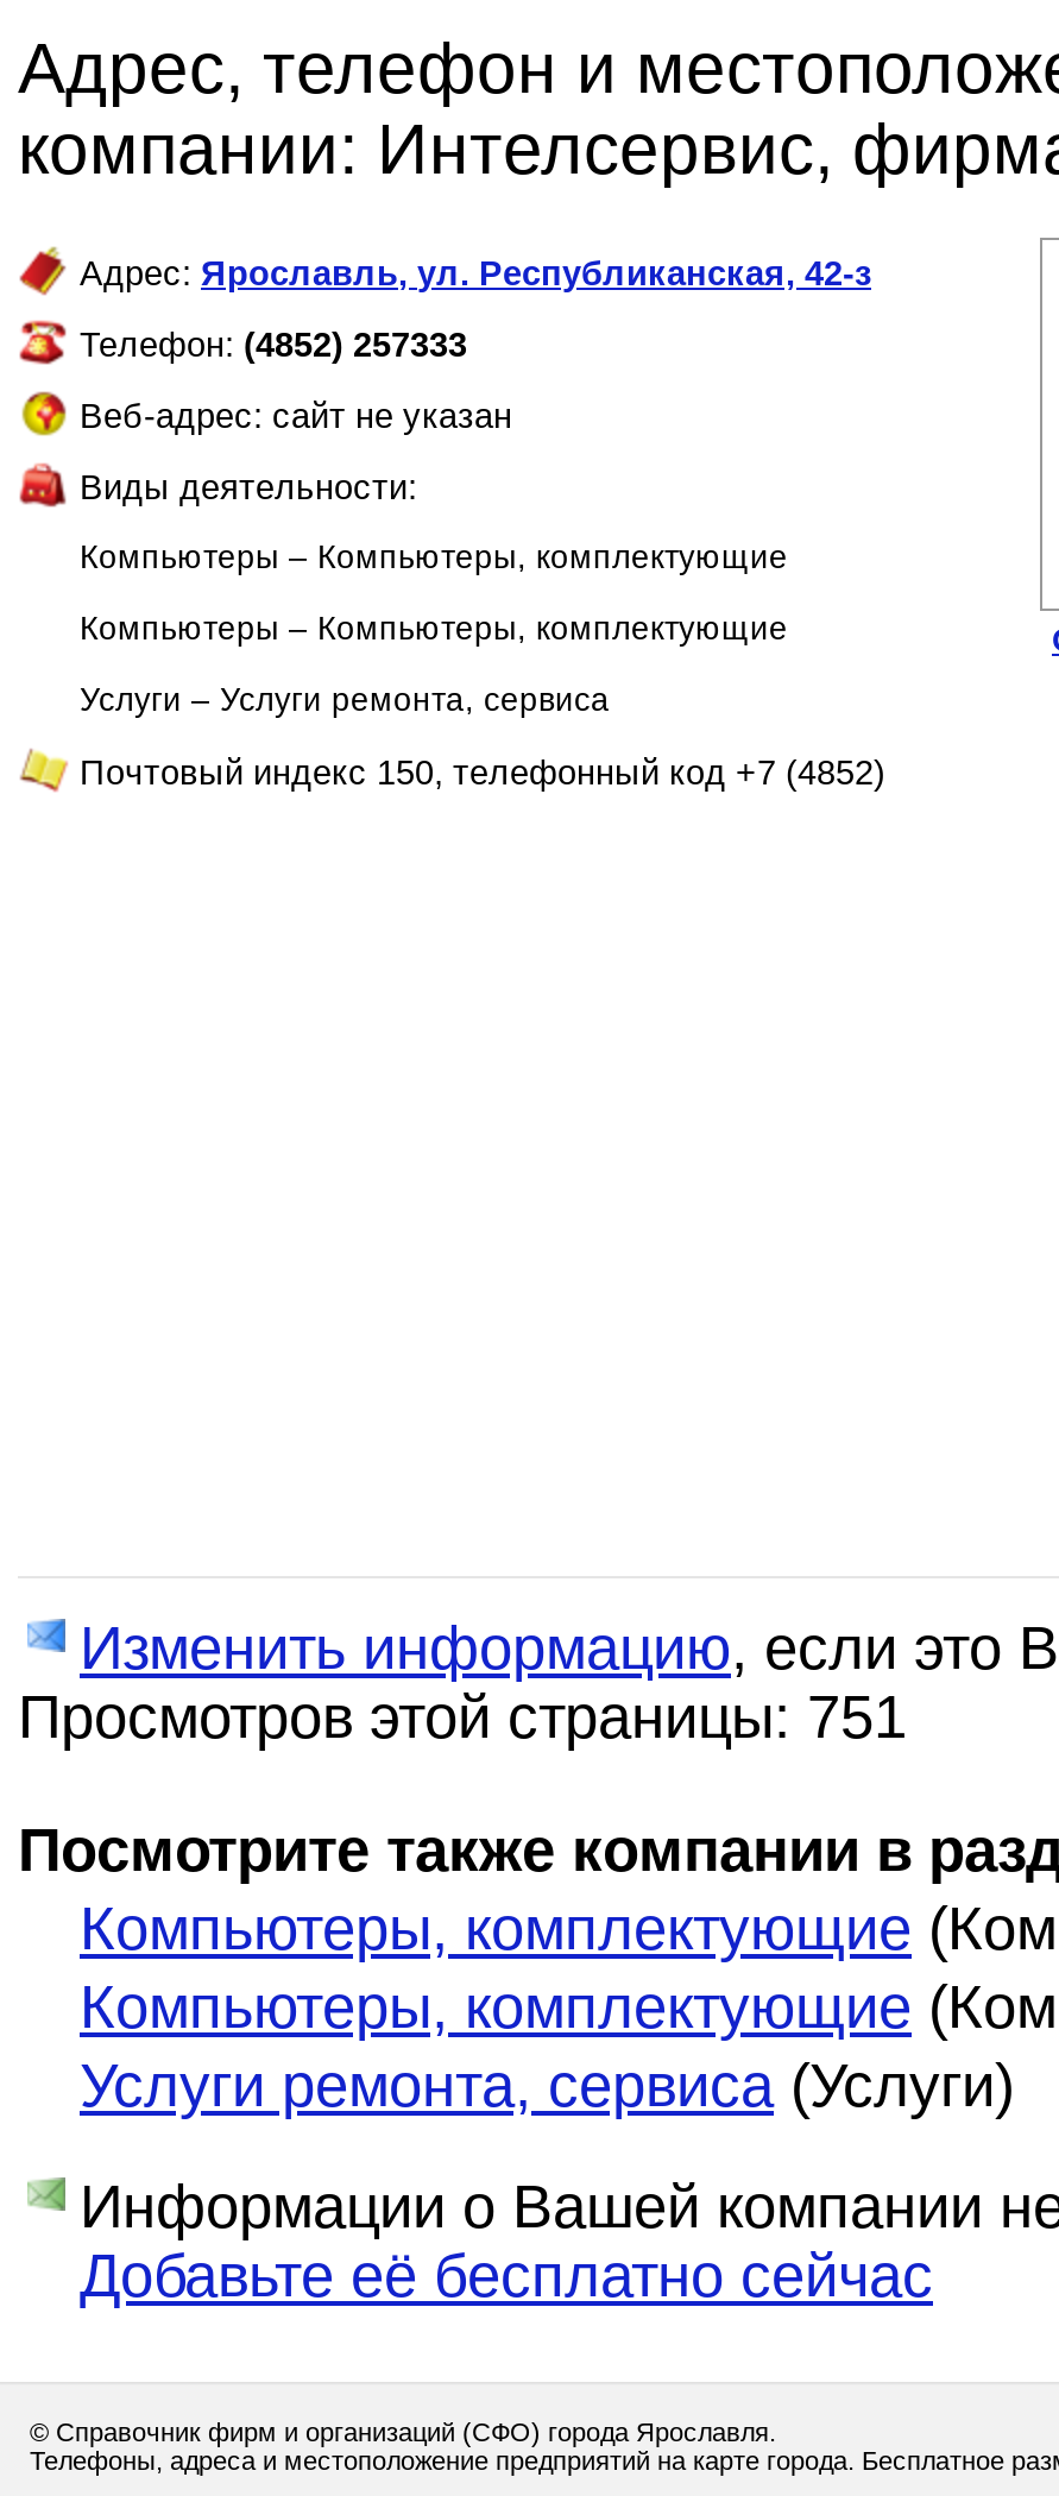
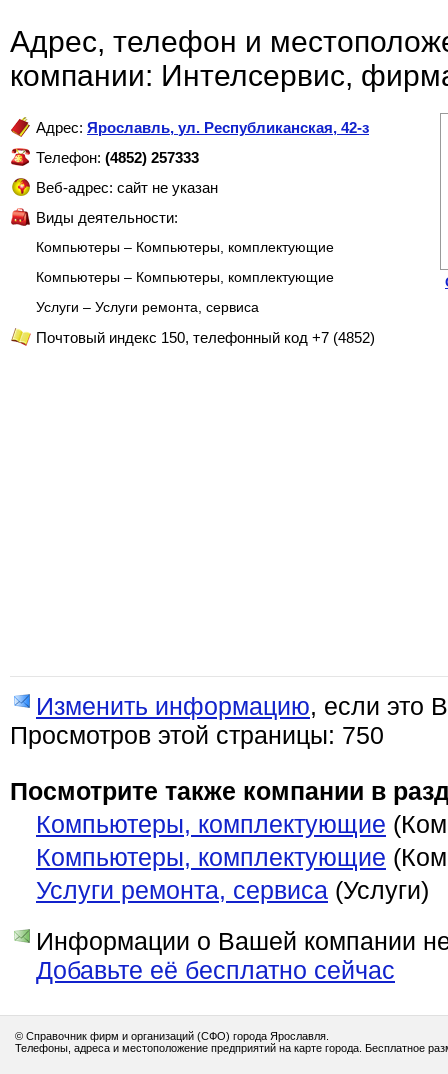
- Просмотров этой страницы: 751
+ Просмотров этой страницы: 750
